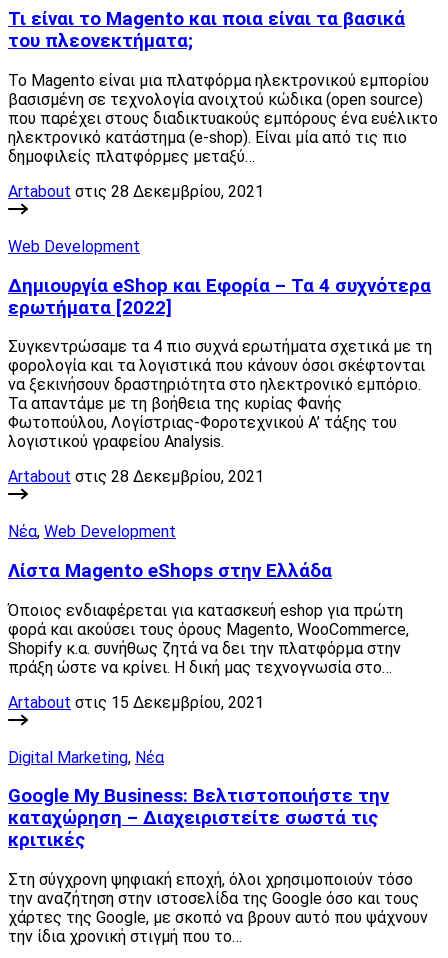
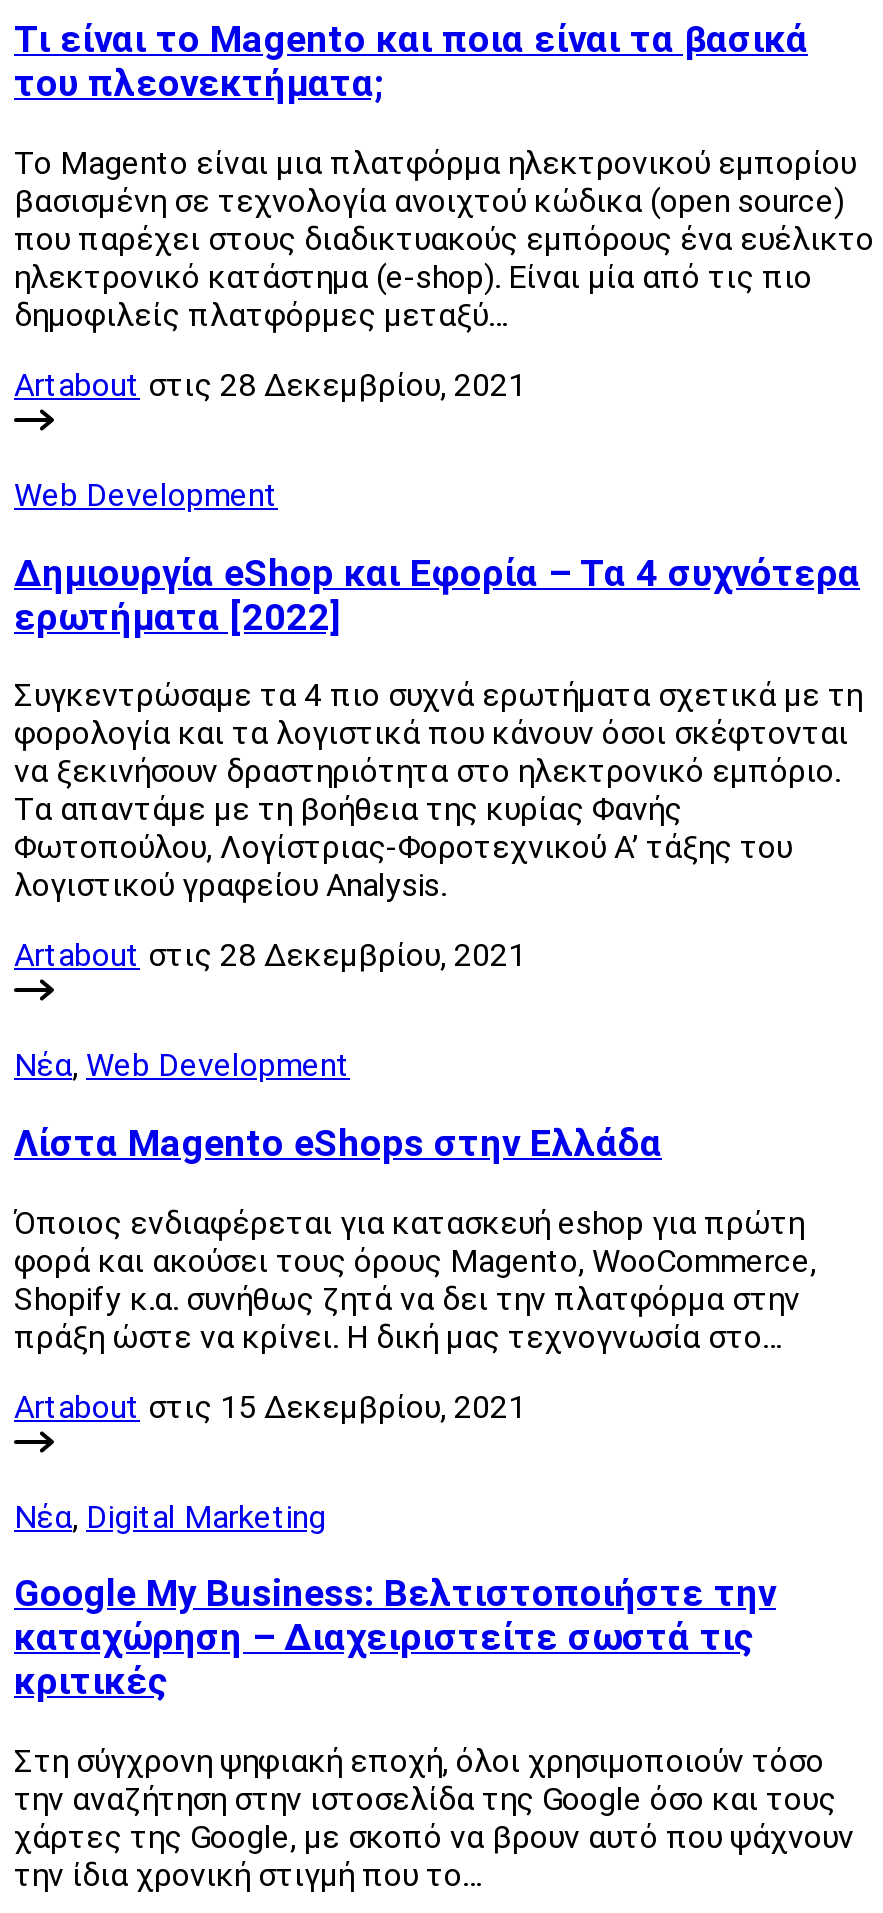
- Digital Marketing, Νέα
+ Νέα, Digital Marketing
